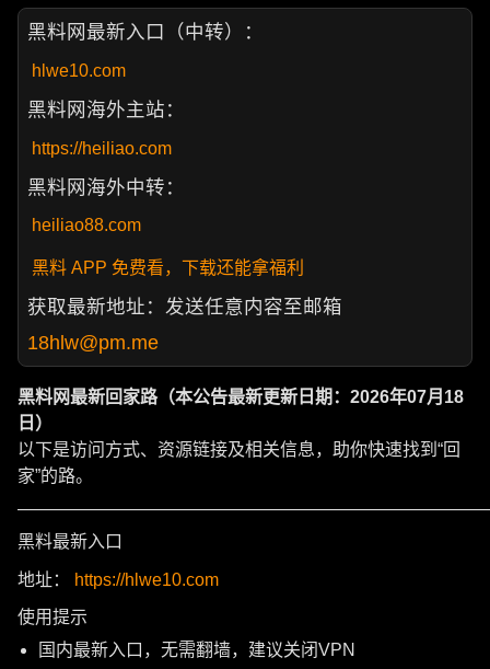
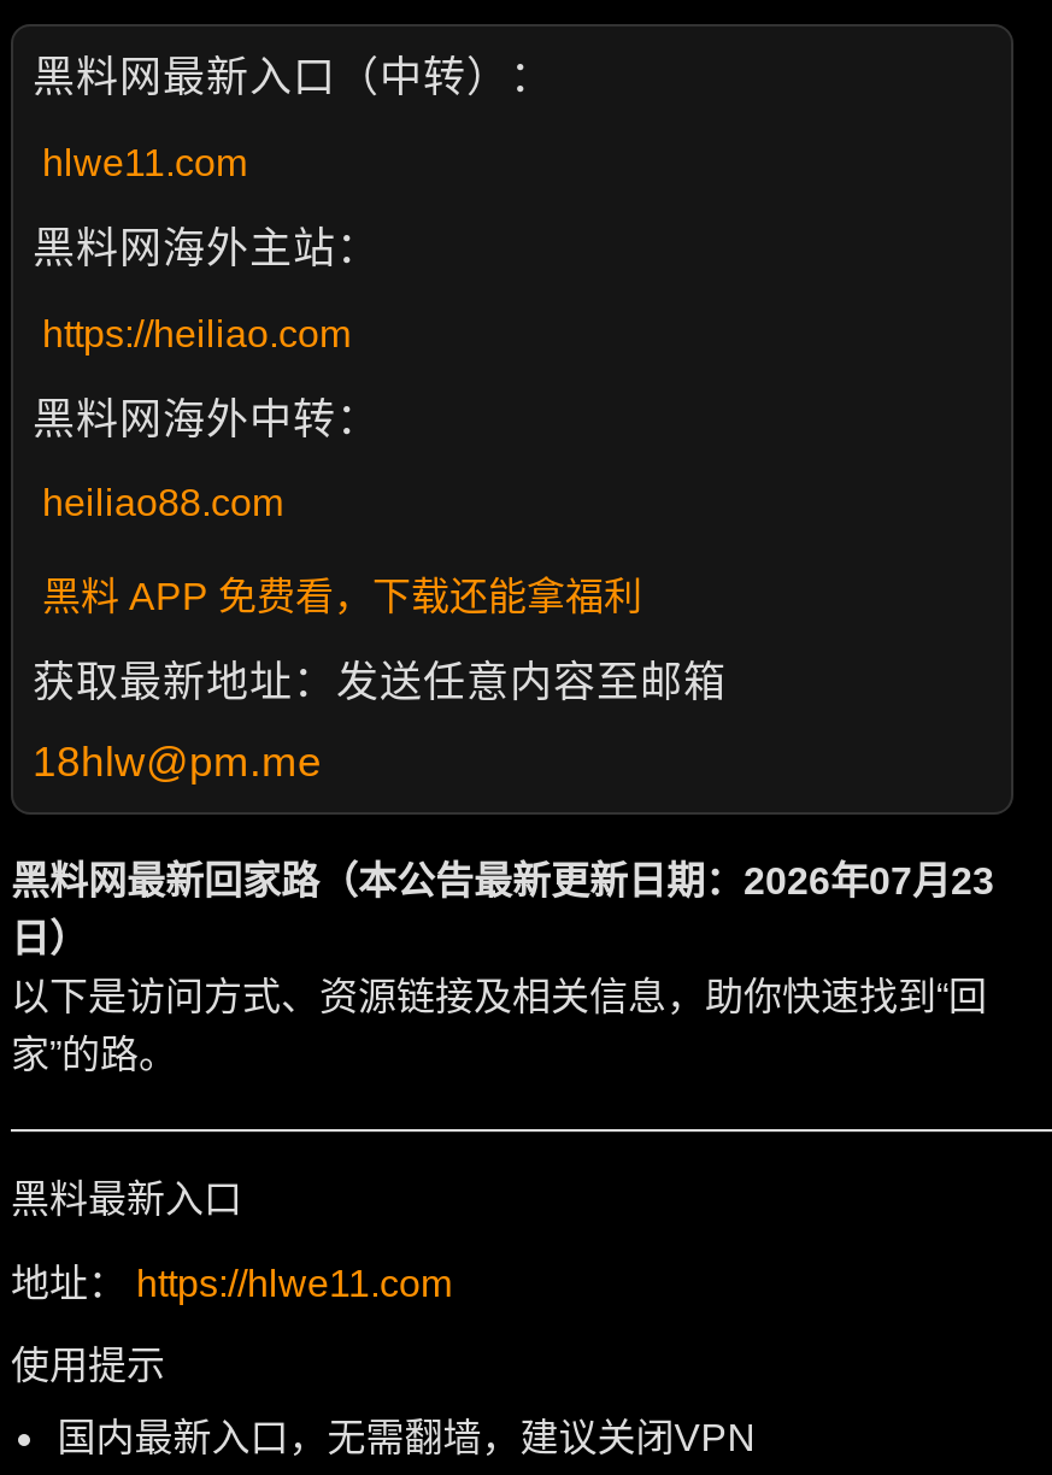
- hlwe10.com
+ hlwe11.com

- 黑料网最新回家路（本公告最新更新日期：2026年07月18
+ 黑料网最新回家路（本公告最新更新日期：2026年07月23

- 地址： https://hlwe10.com
+ 地址： https://hlwe11.com
